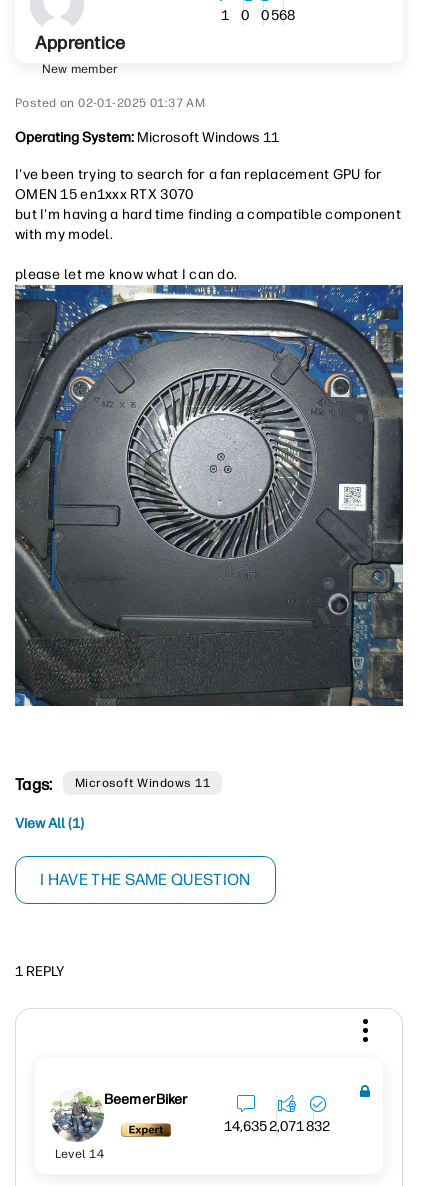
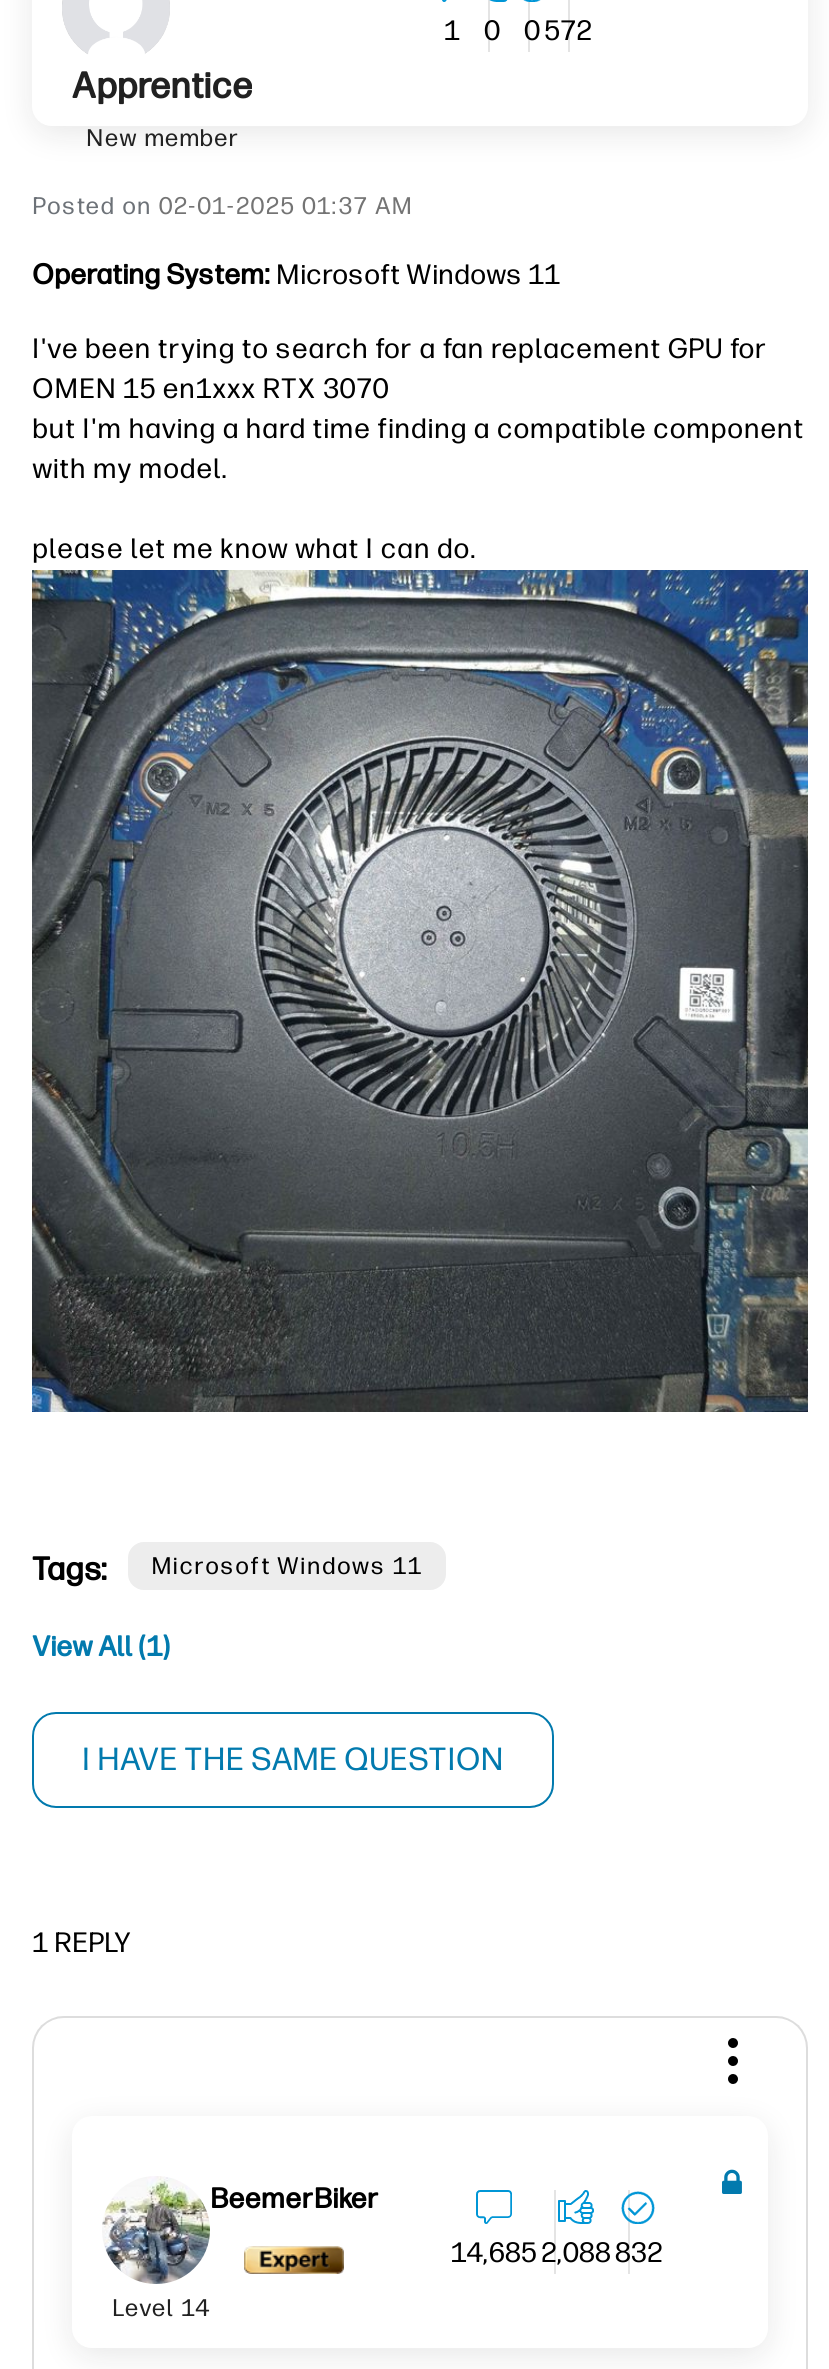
- 1 0 0 568
+ 1 0 0 572

- 14,635 2,071 832
+ 14,685 2,088 832
